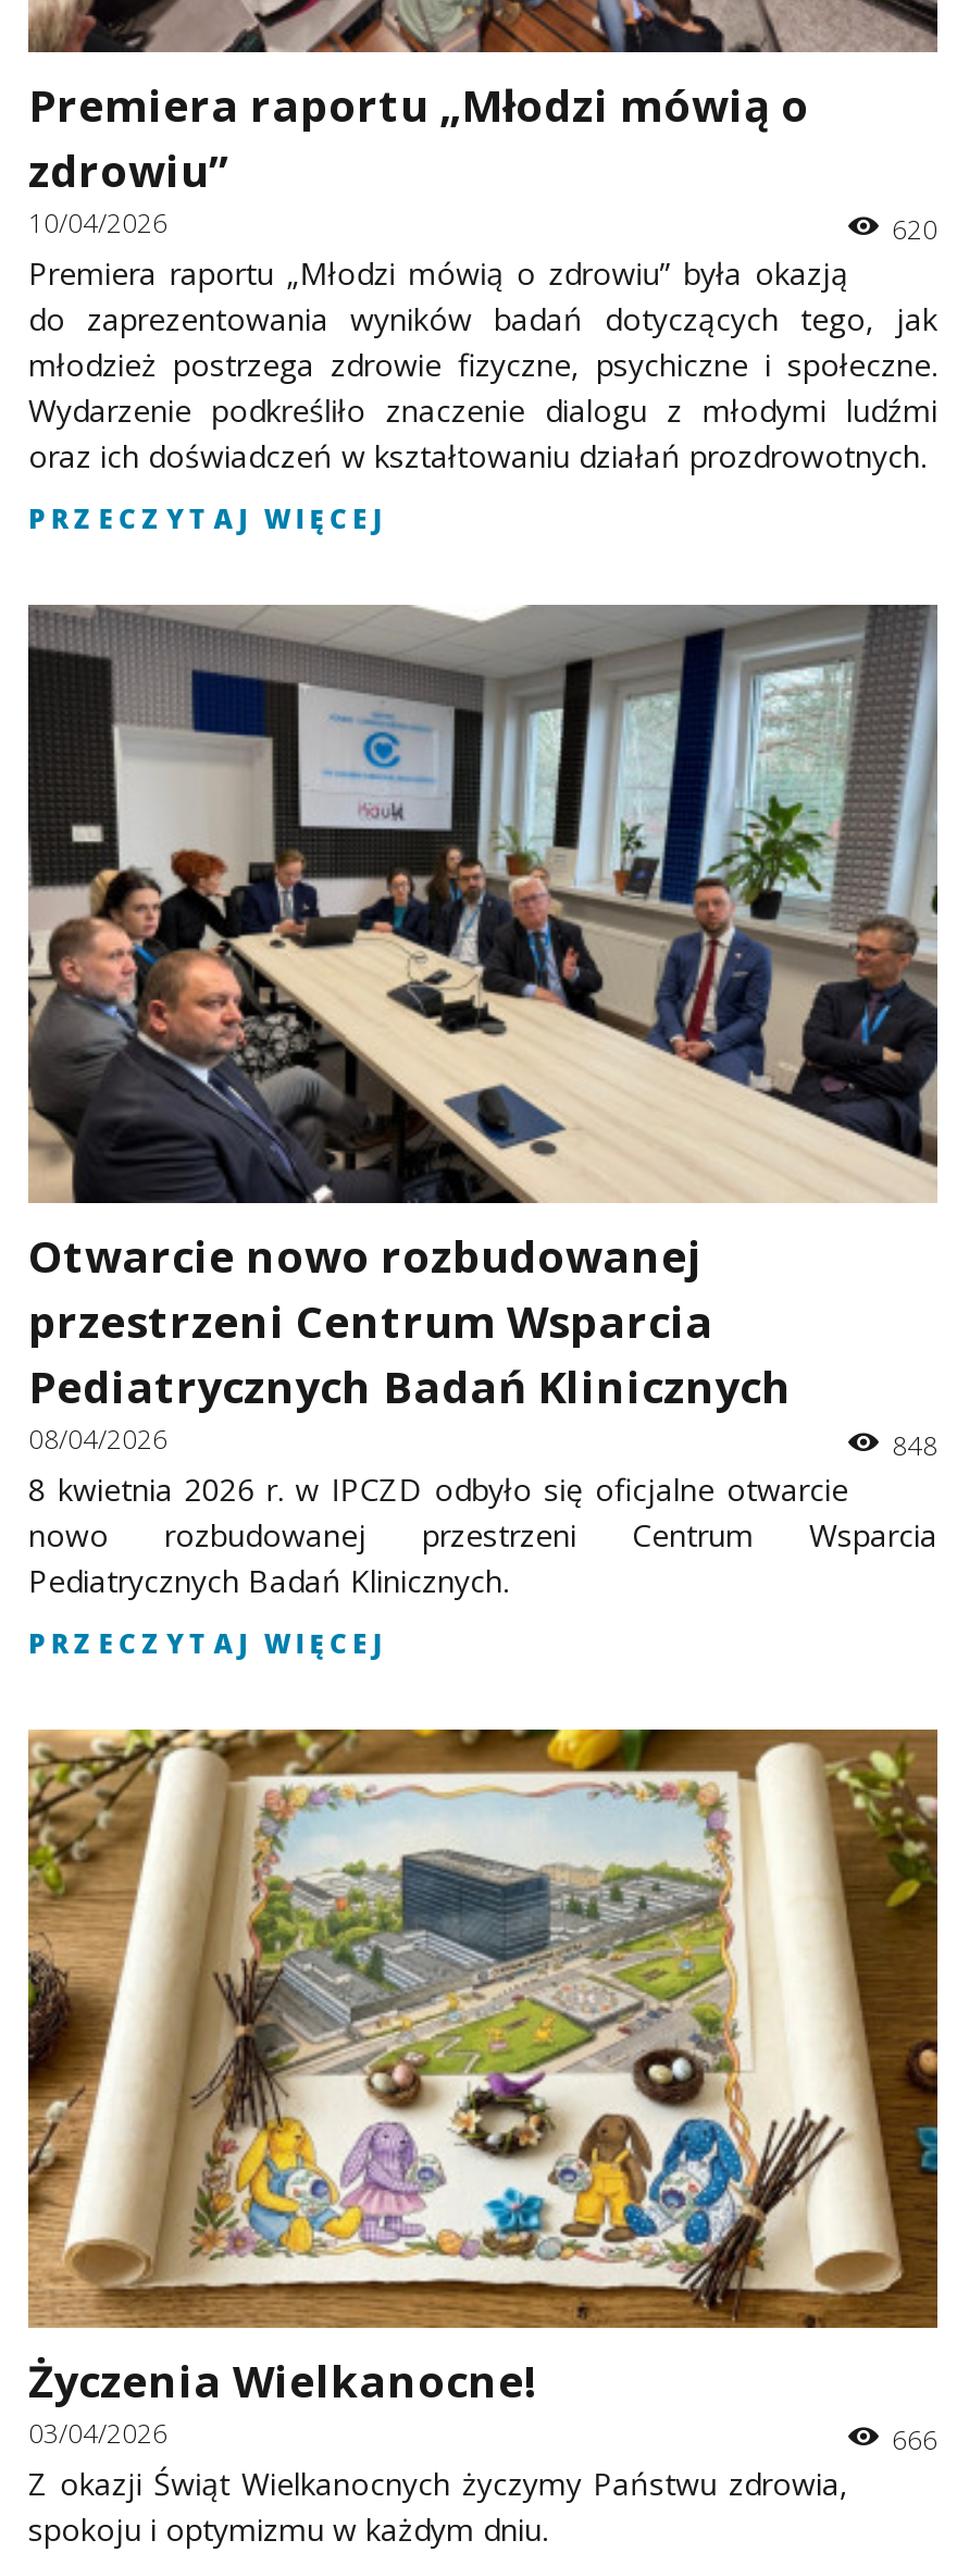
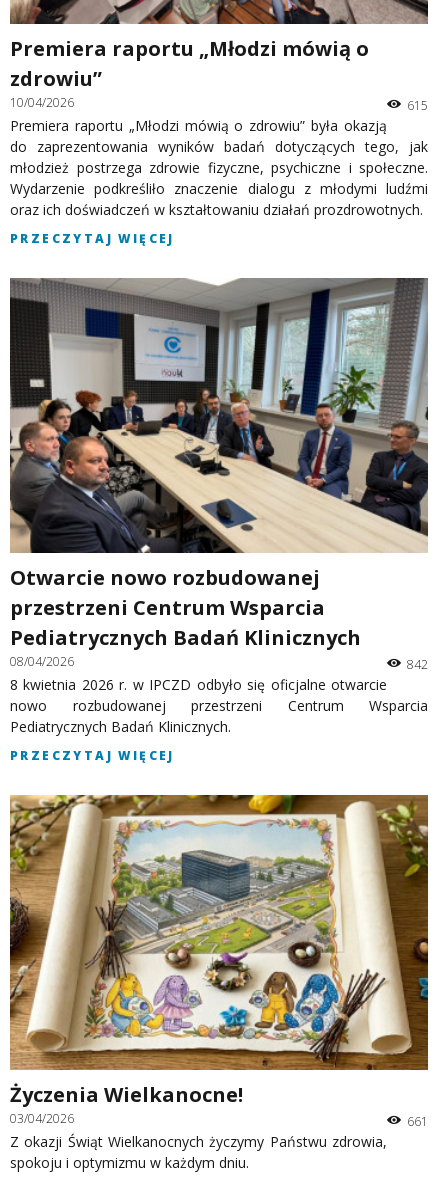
- 620
+ 615

- 848
+ 842

- 666
+ 661
